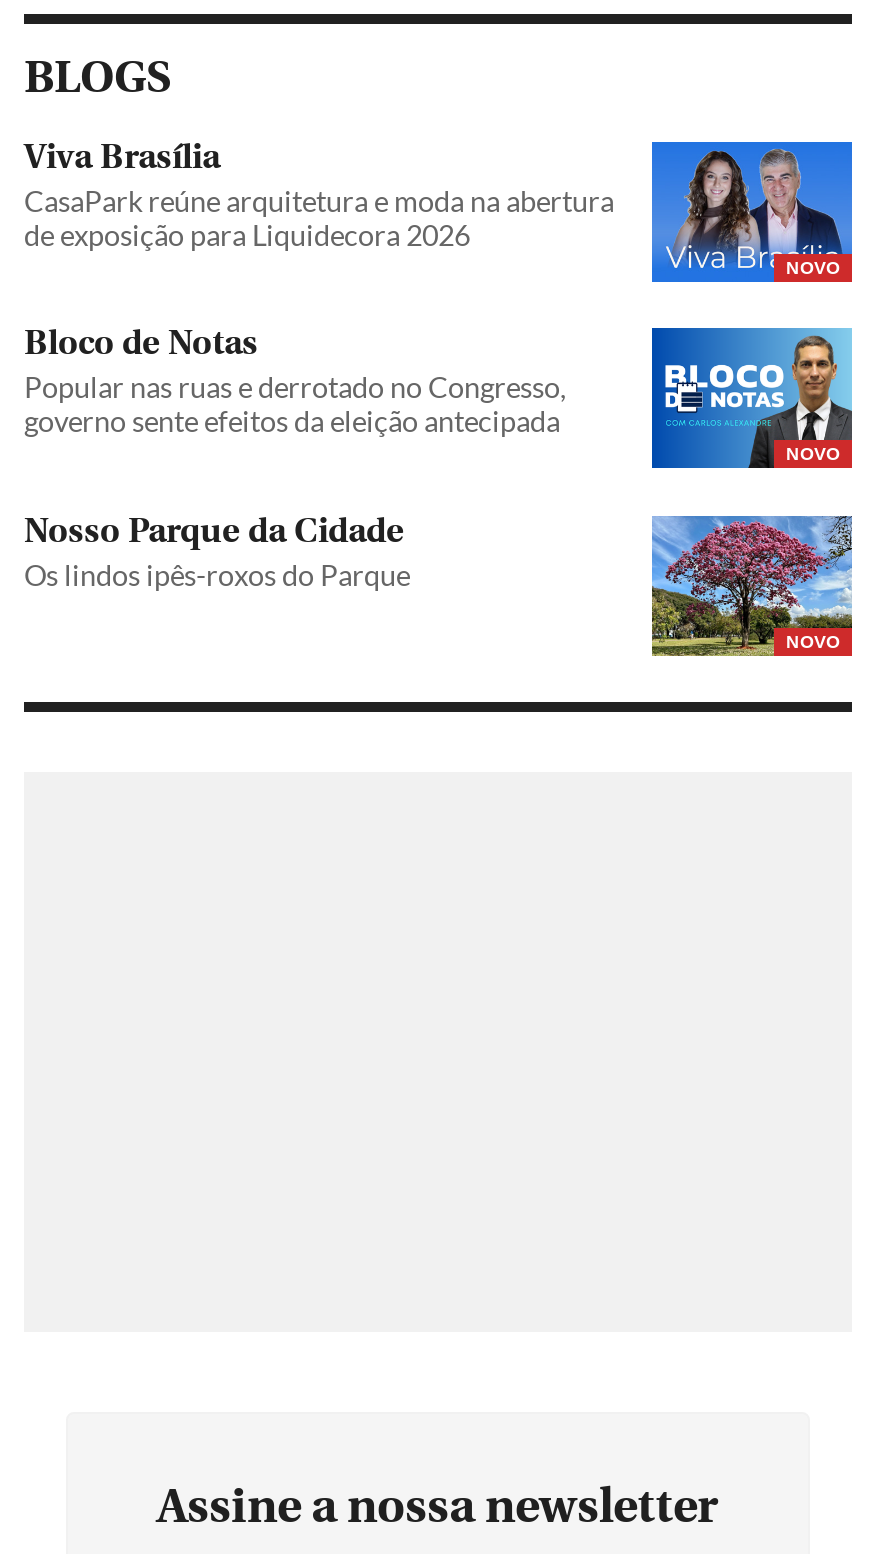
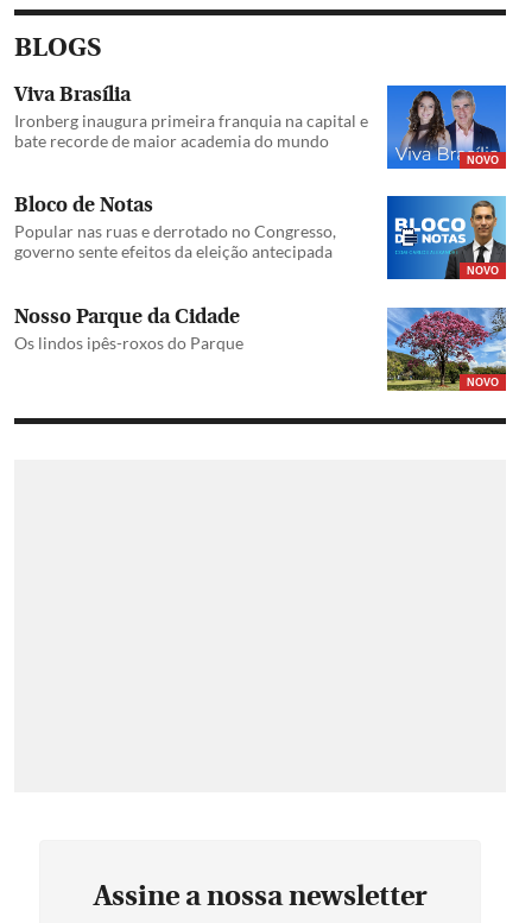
- CasaPark reúne arquitetura e moda na abertura
- de exposição para Liquidecora 2026
+ Ironberg inaugura primeira franquia na capital e
+ bate recorde de maior academia do mundo
